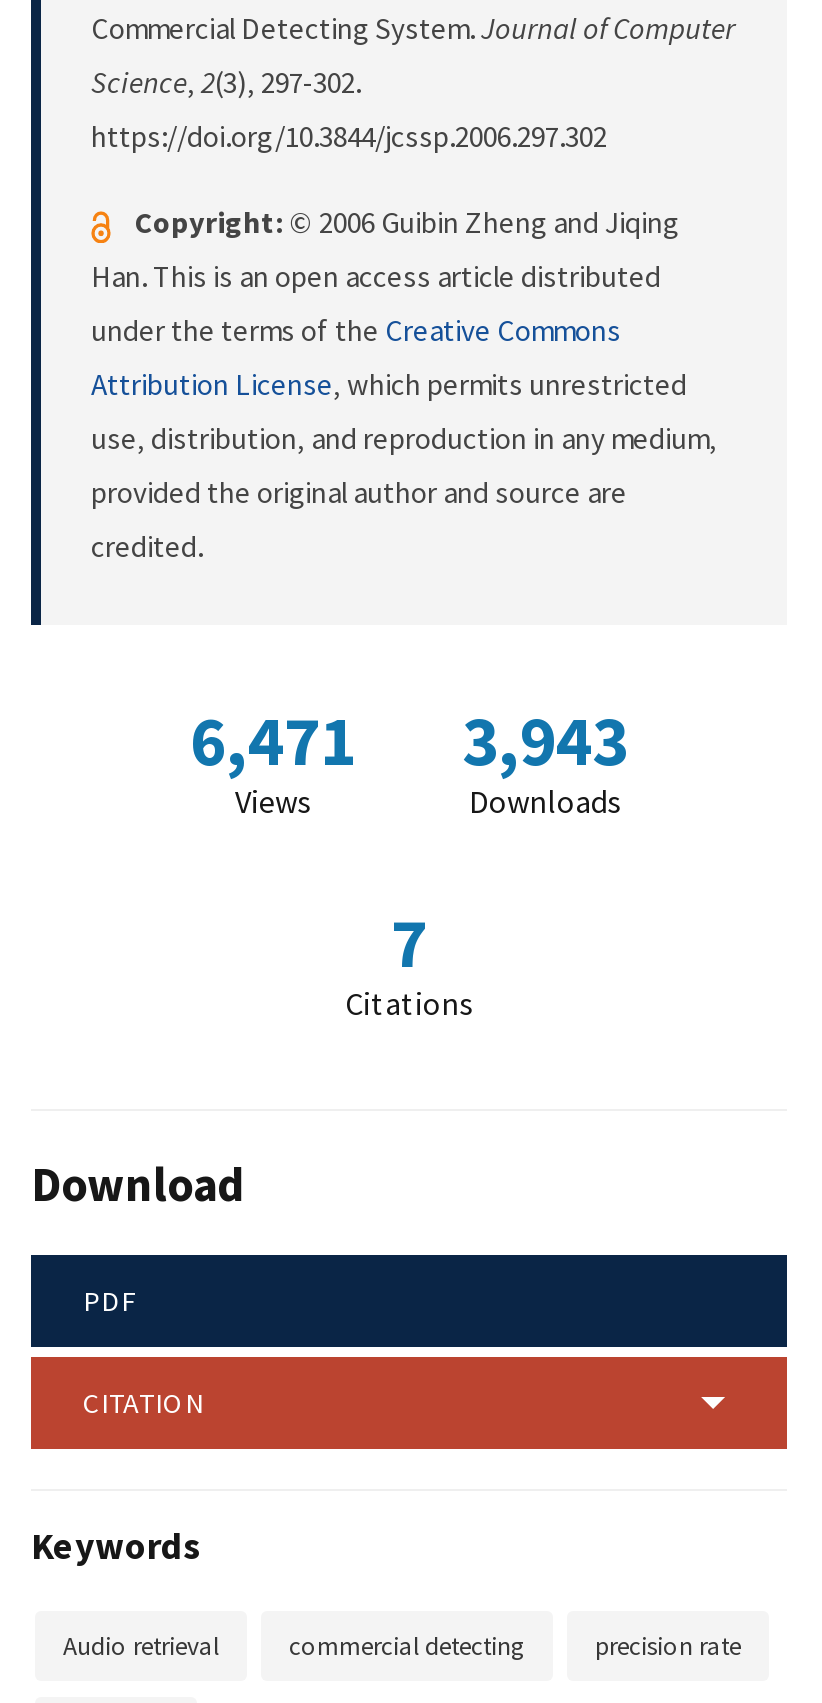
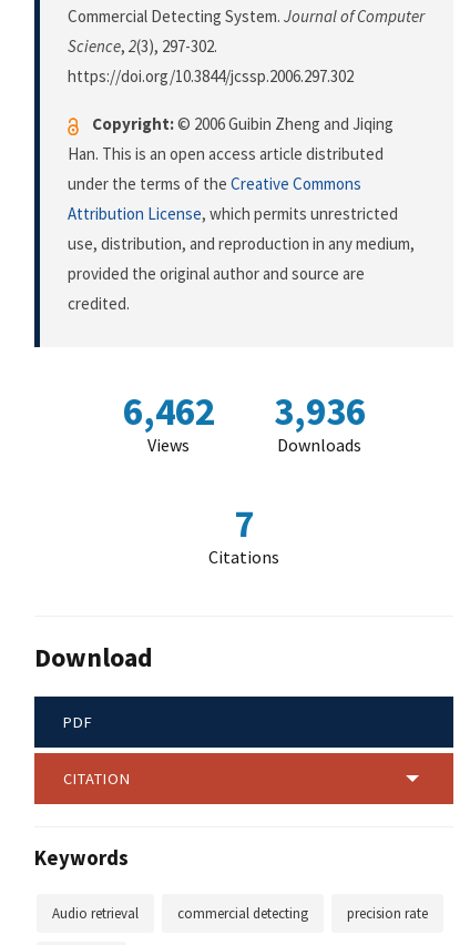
- 6,471
+ 6,462

- 3,943
+ 3,936
